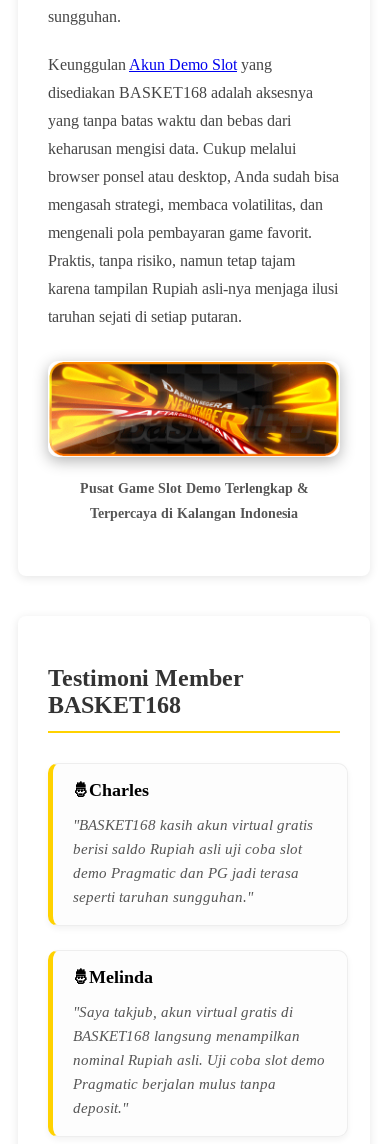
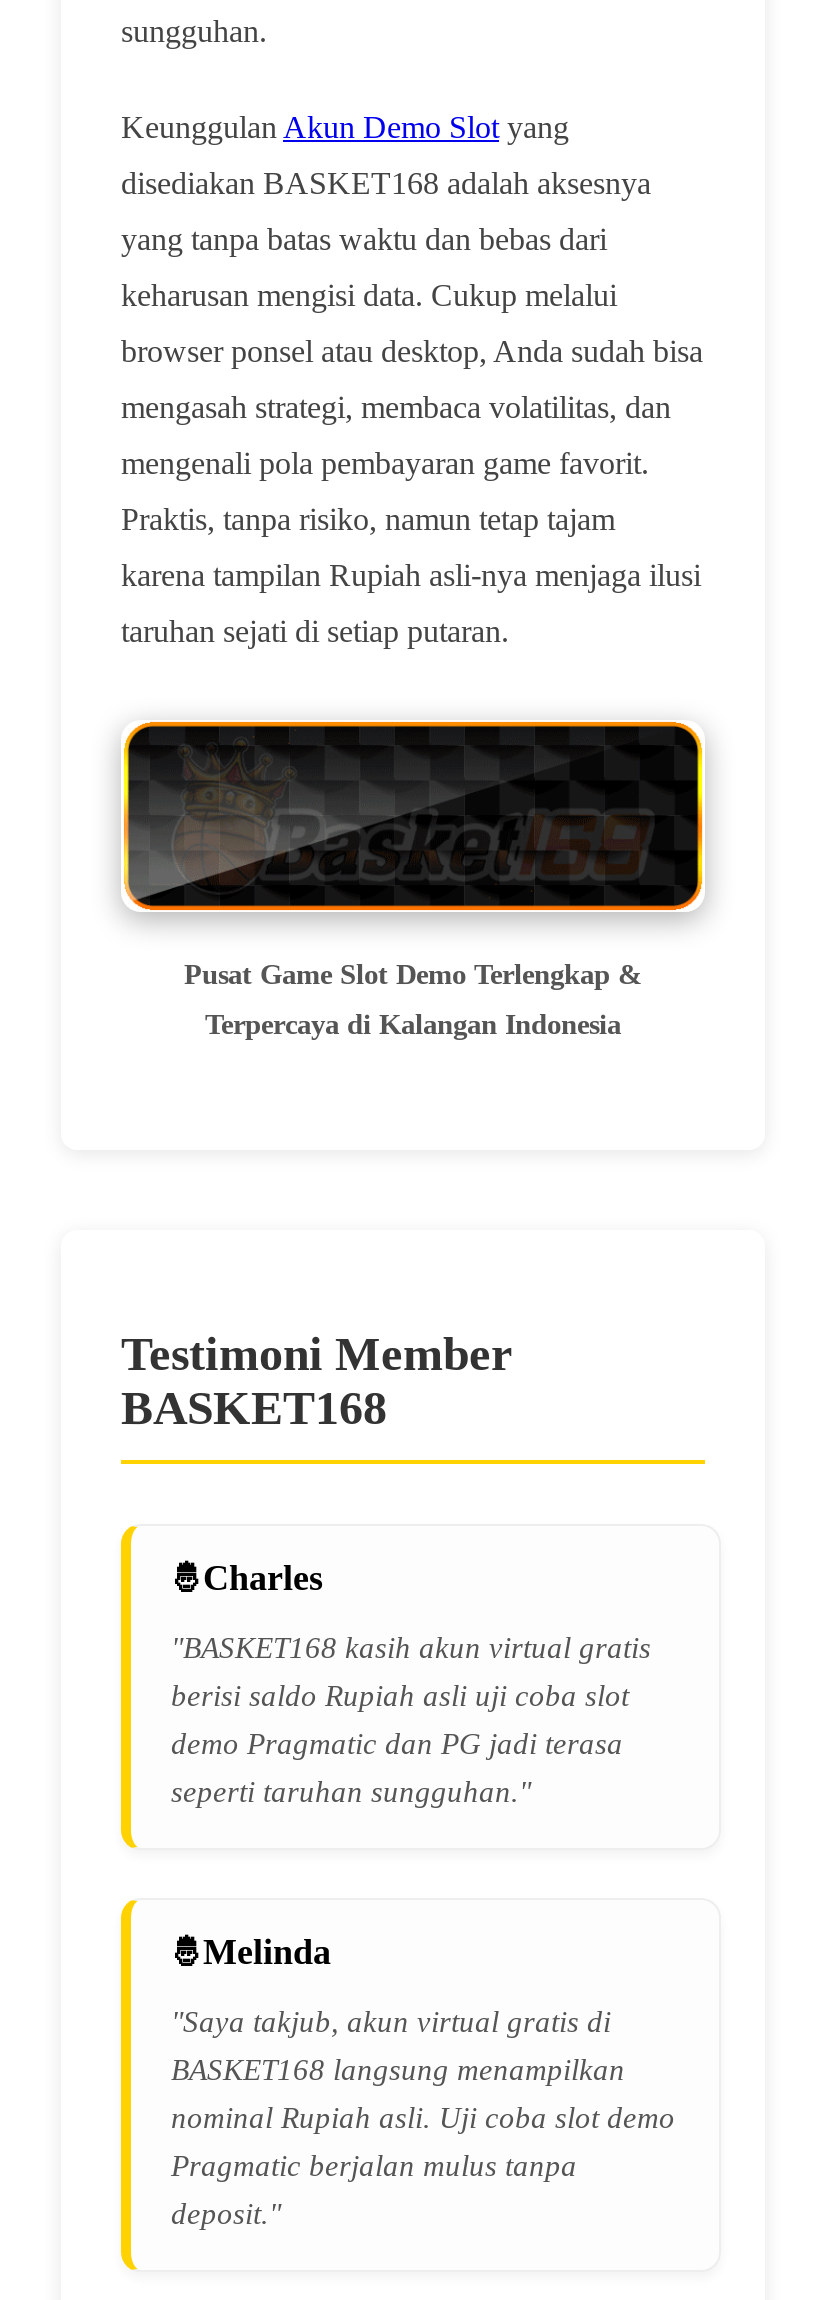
- [image]
+ [image]
